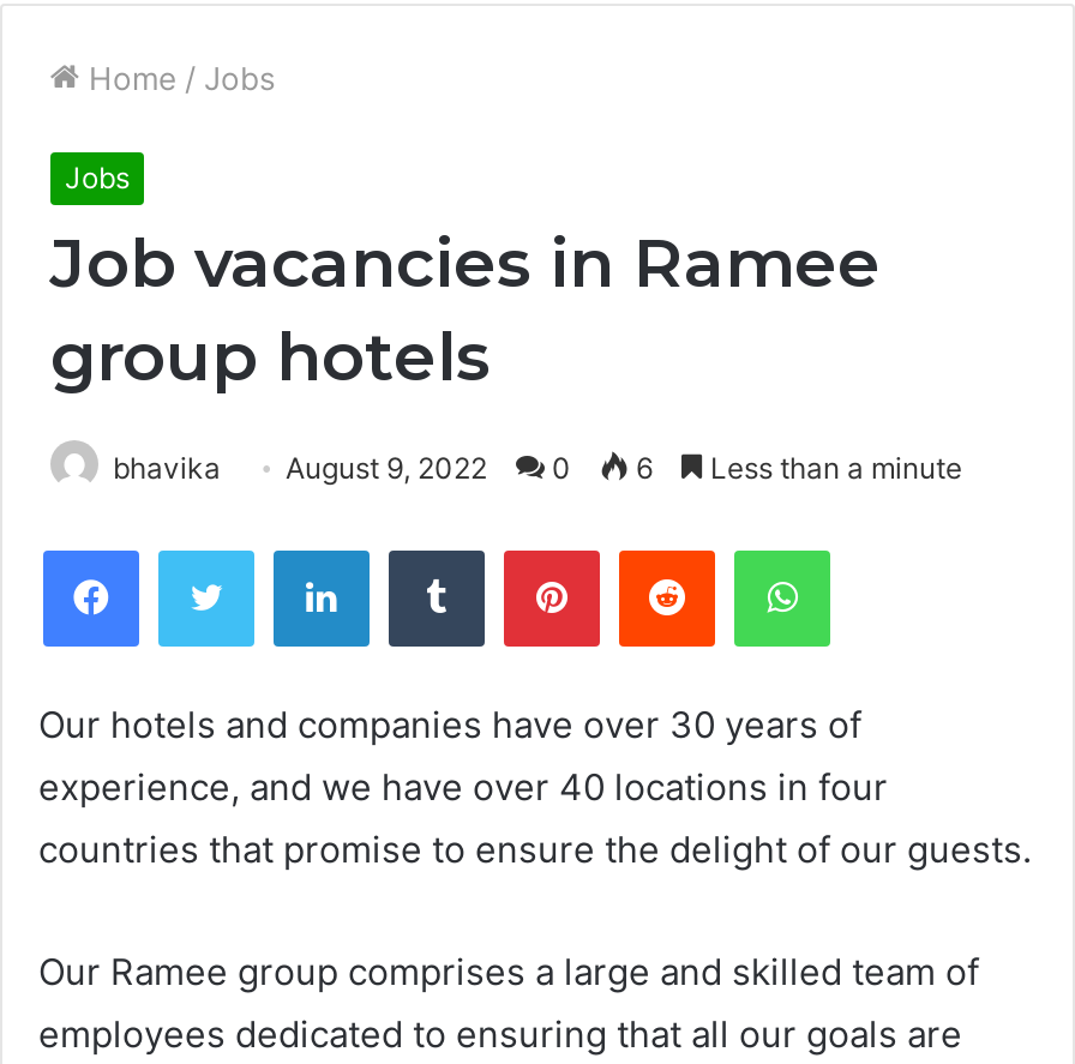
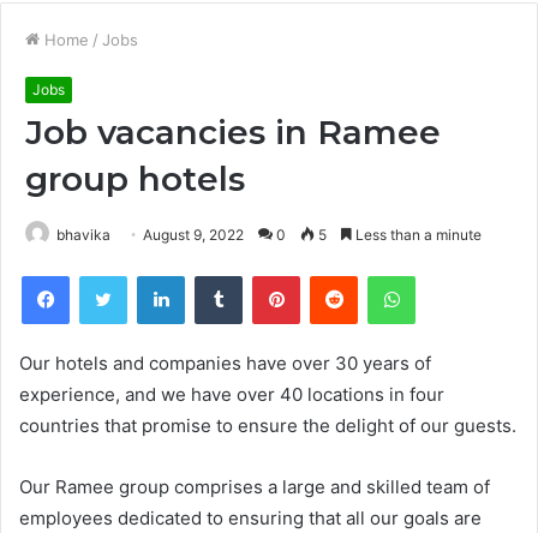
- bhavika August 9, 2022 0 6 Less than a minute
+ bhavika August 9, 2022 0 5 Less than a minute
